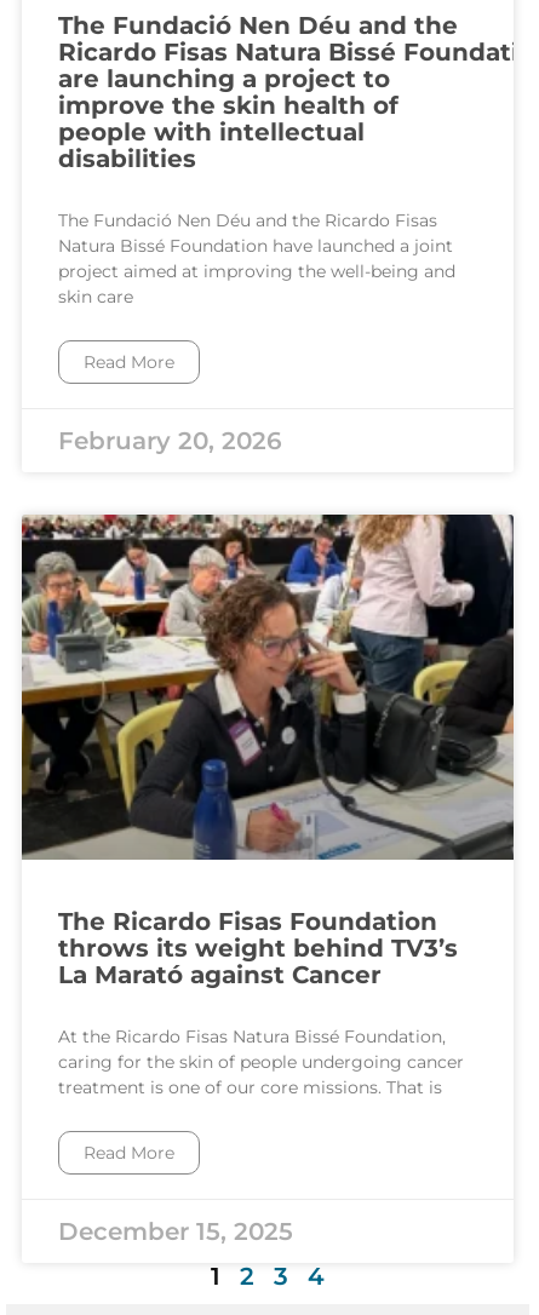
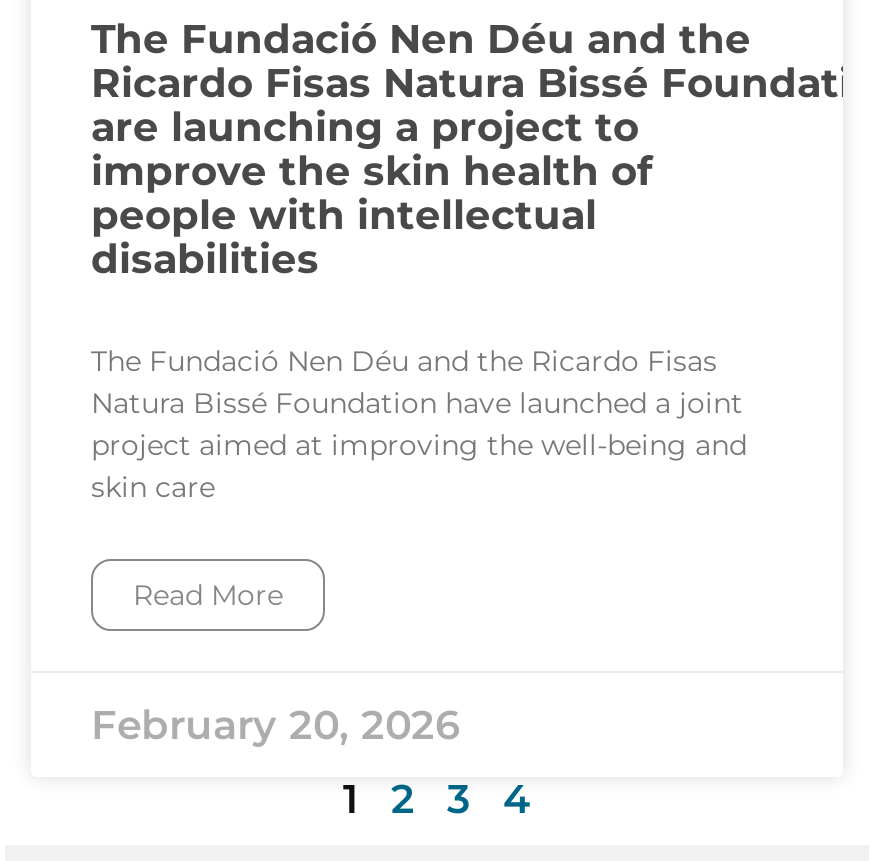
- [image]
- The Ricardo Fisas Foundation
- throws its weight behind TV3’s
- La Marató against Cancer
- At the Ricardo Fisas Natura Bissé Foundation,
- caring for the skin of people undergoing cancer
- treatment is one of our core missions. That is
- Read More
- December 15, 2025
